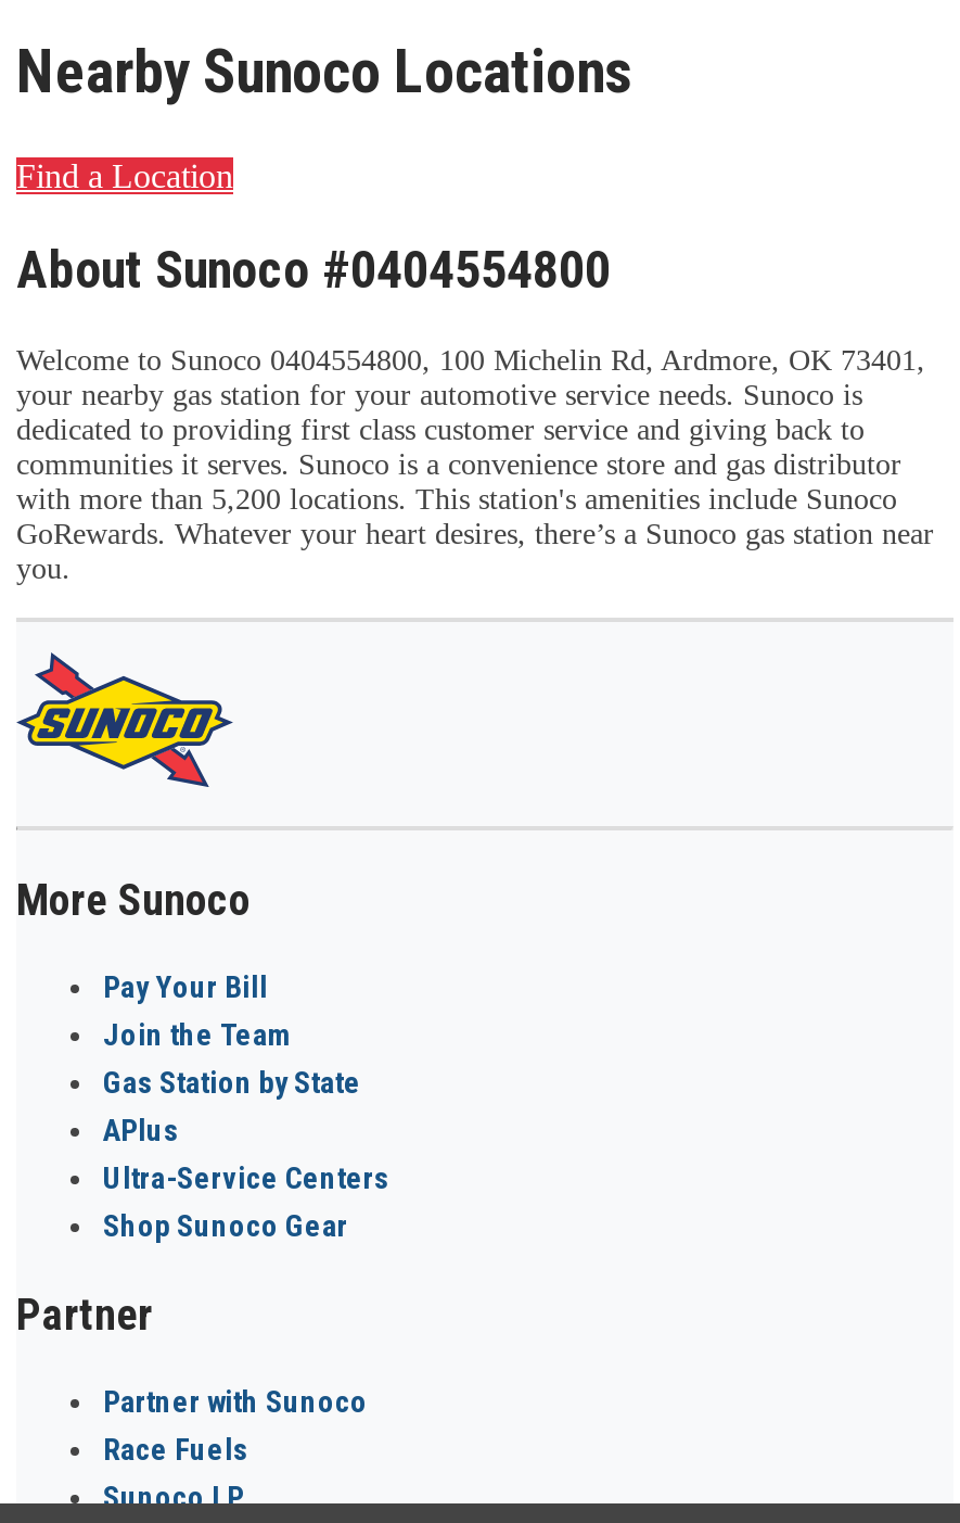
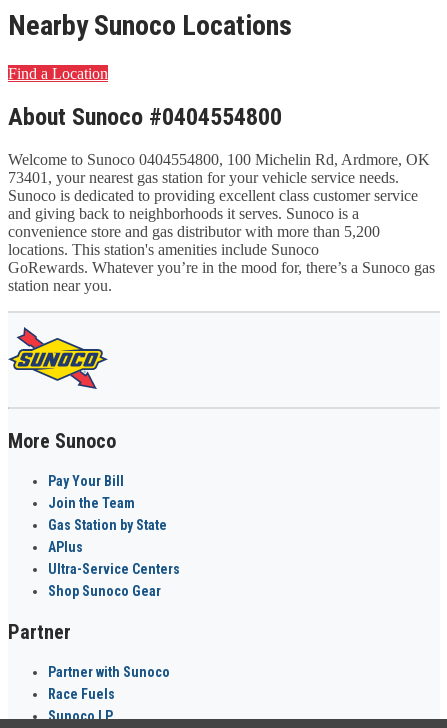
- Welcome to Sunoco 0404554800, 100 Michelin Rd, Ardmore, OK 73401,
- your nearby gas station for your automotive service needs. Sunoco is
- dedicated to providing first class customer service and giving back to
- communities it serves. Sunoco is a convenience store and gas distributor
- with more than 5,200 locations. This station's amenities include Sunoco
- GoRewards. Whatever your heart desires, there’s a Sunoco gas station near
- you.
+ Welcome to Sunoco 0404554800, 100 Michelin Rd, Ardmore, OK
+ 73401, your nearest gas station for your vehicle service needs.
+ Sunoco is dedicated to providing excellent class customer service
+ and giving back to neighborhoods it serves. Sunoco is a
+ convenience store and gas distributor with more than 5,200
+ locations. This station's amenities include Sunoco
+ GoRewards. Whatever you’re in the mood for, there’s a Sunoco gas
+ station near you.
